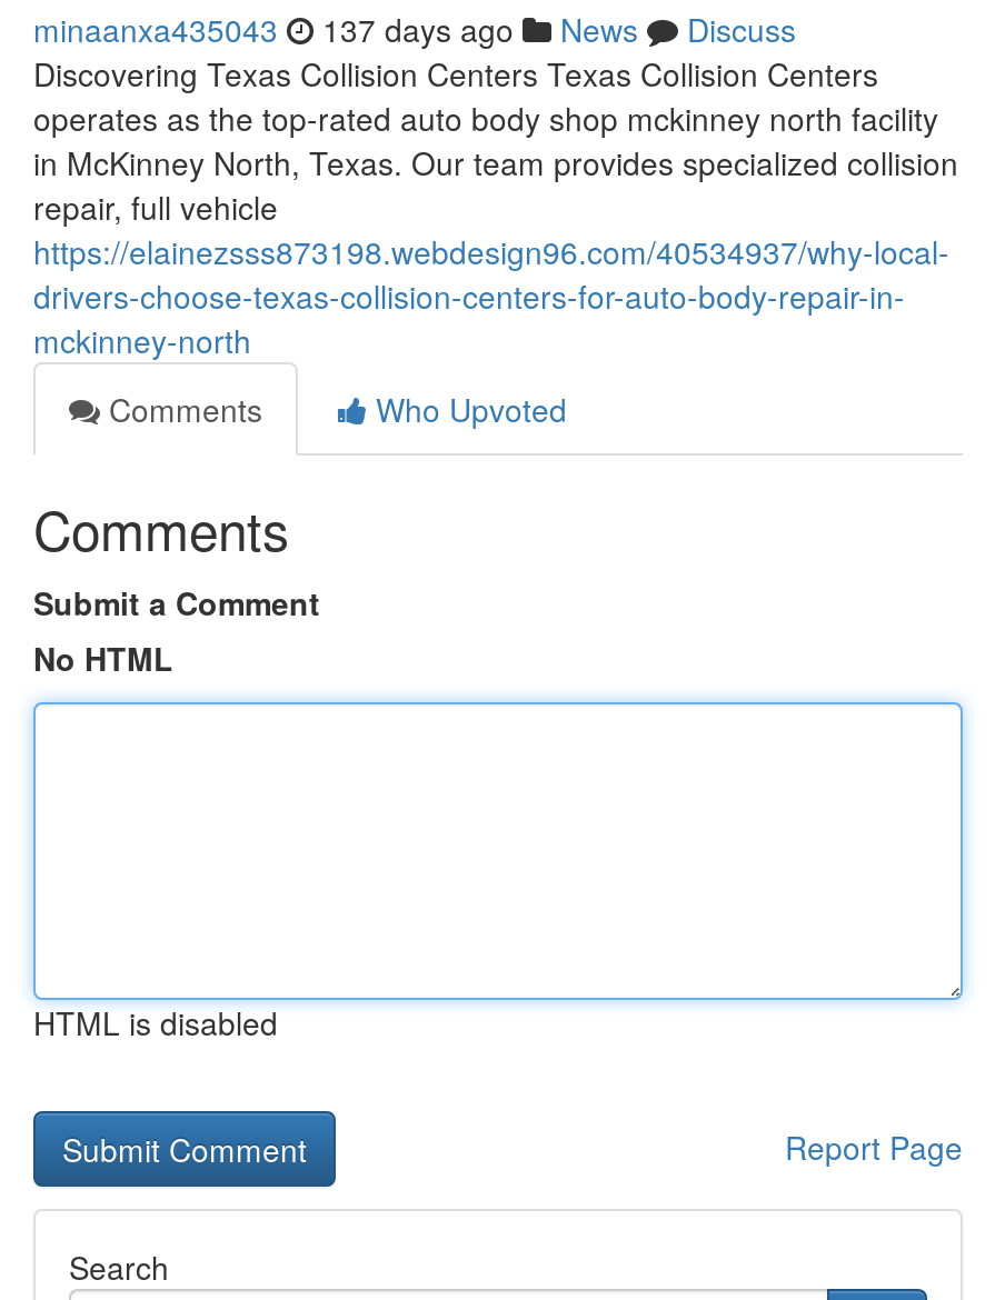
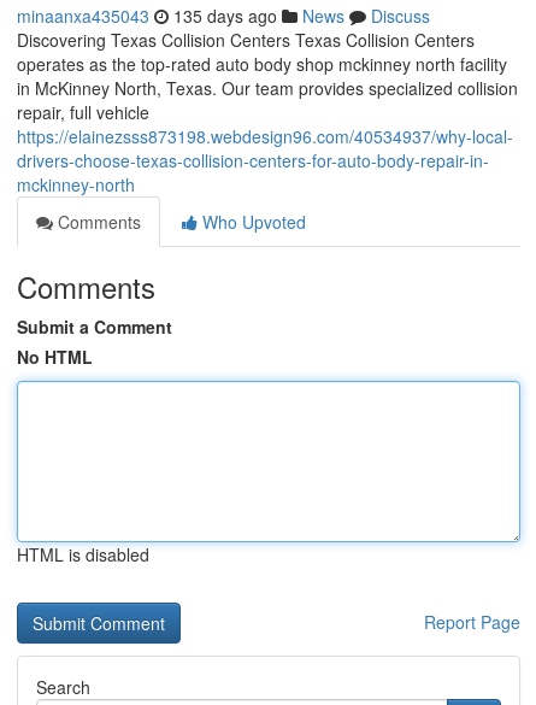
- minaanxa435043 137 days ago News Discuss
+ minaanxa435043 135 days ago News Discuss
